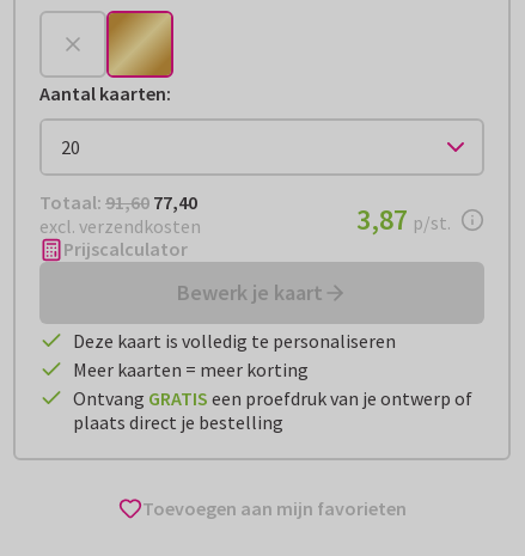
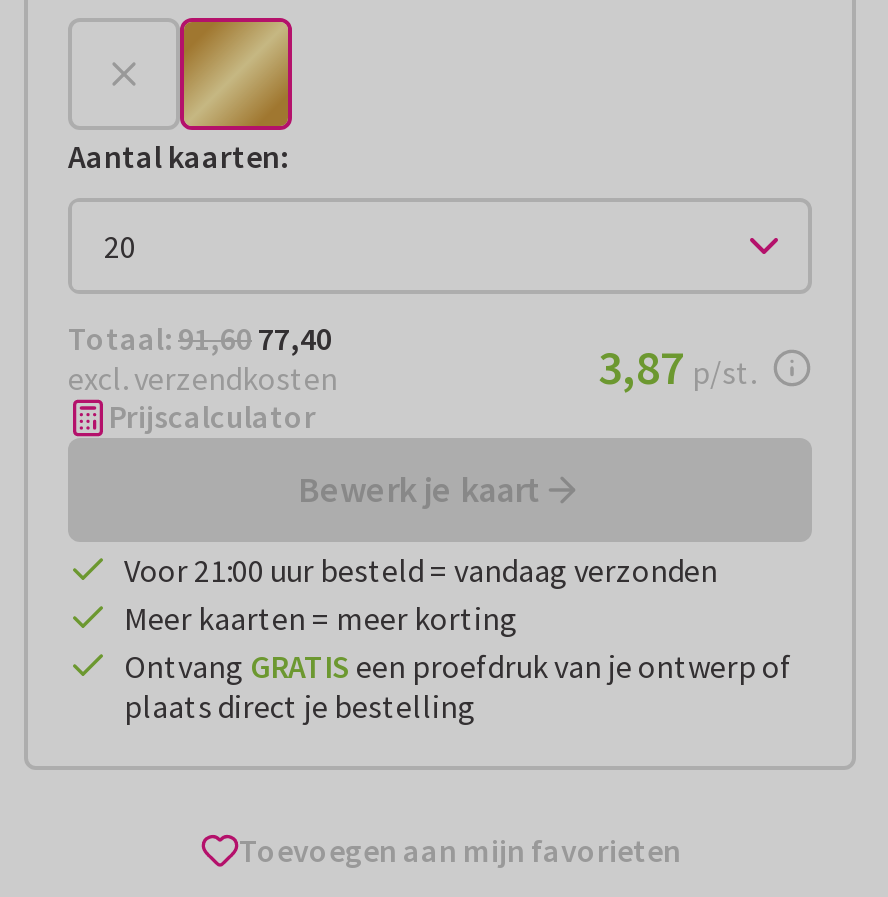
- Deze kaart is volledig te personaliseren
+ Voor 21:00 uur besteld = vandaag verzonden
